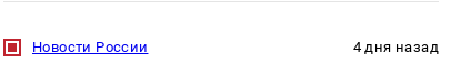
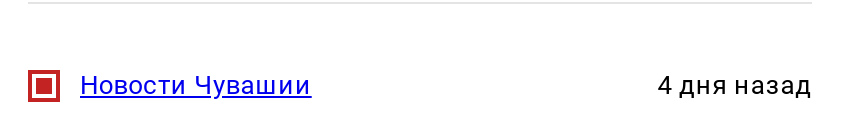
- Новости России
+ Новости Чувашии
